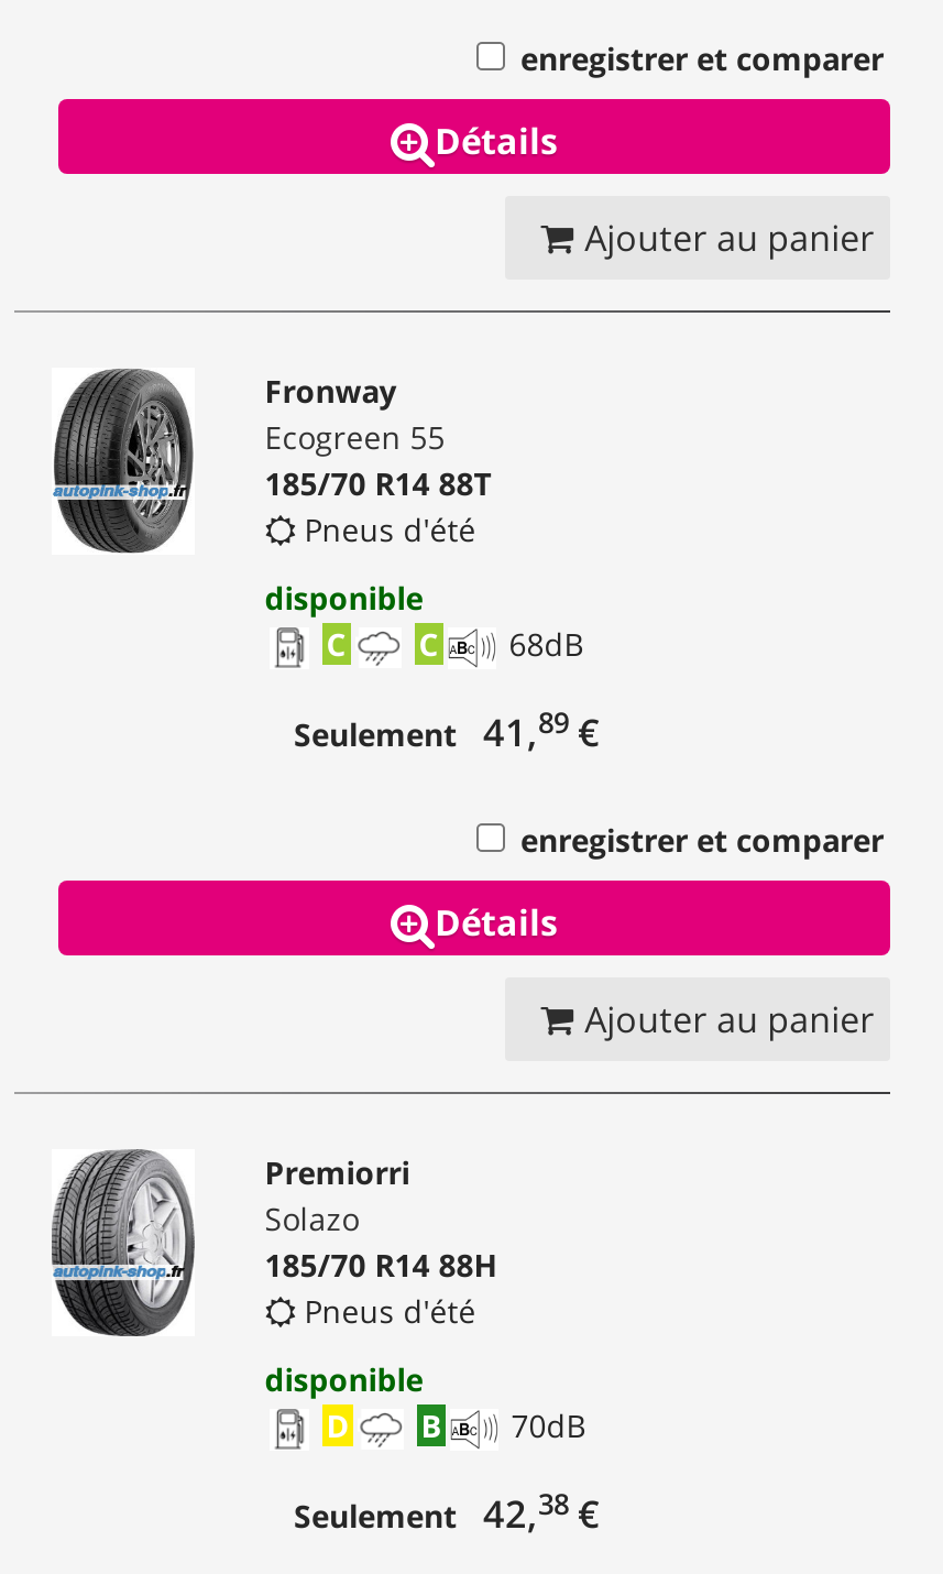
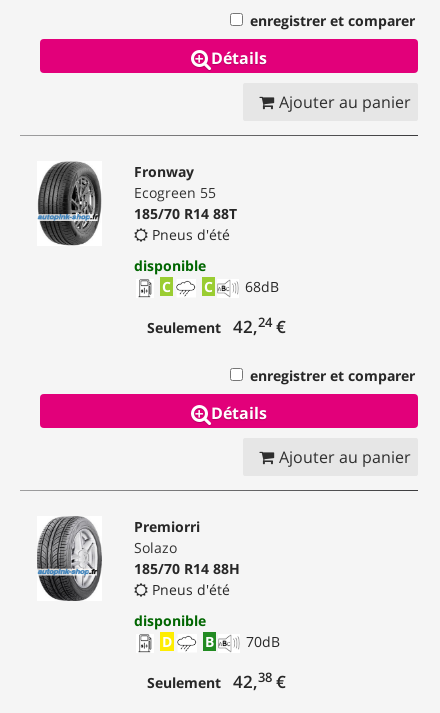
- Seulement 41, 89 €
+ Seulement 42, 24 €
